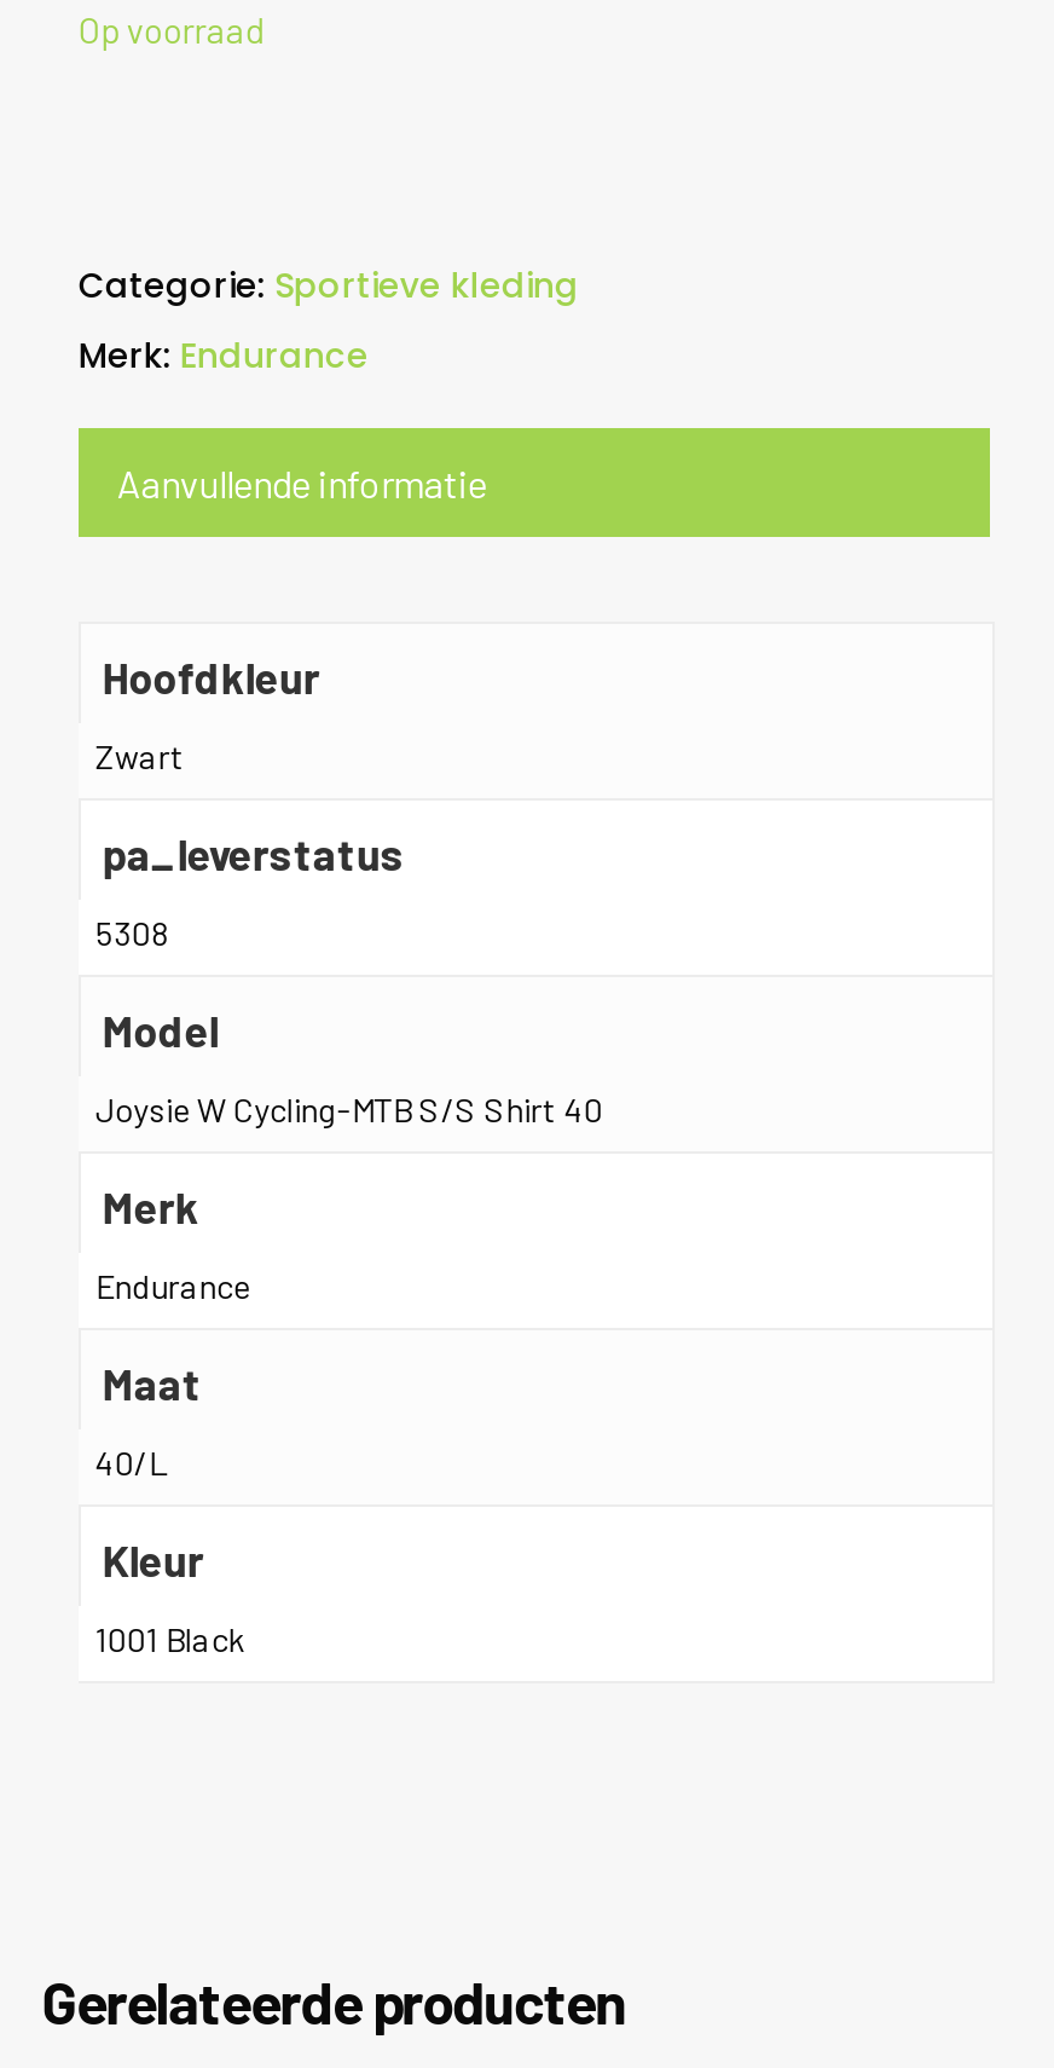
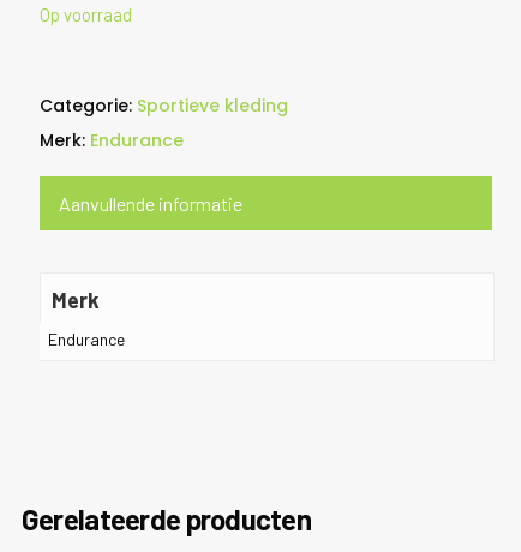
- Hoofdkleur
- Zwart
- pa_leverstatus
- 5308
- Model
- Joysie W Cycling-MTB S/S Shirt 40

- Maat
- 40/L
- Kleur
- 1001 Black
